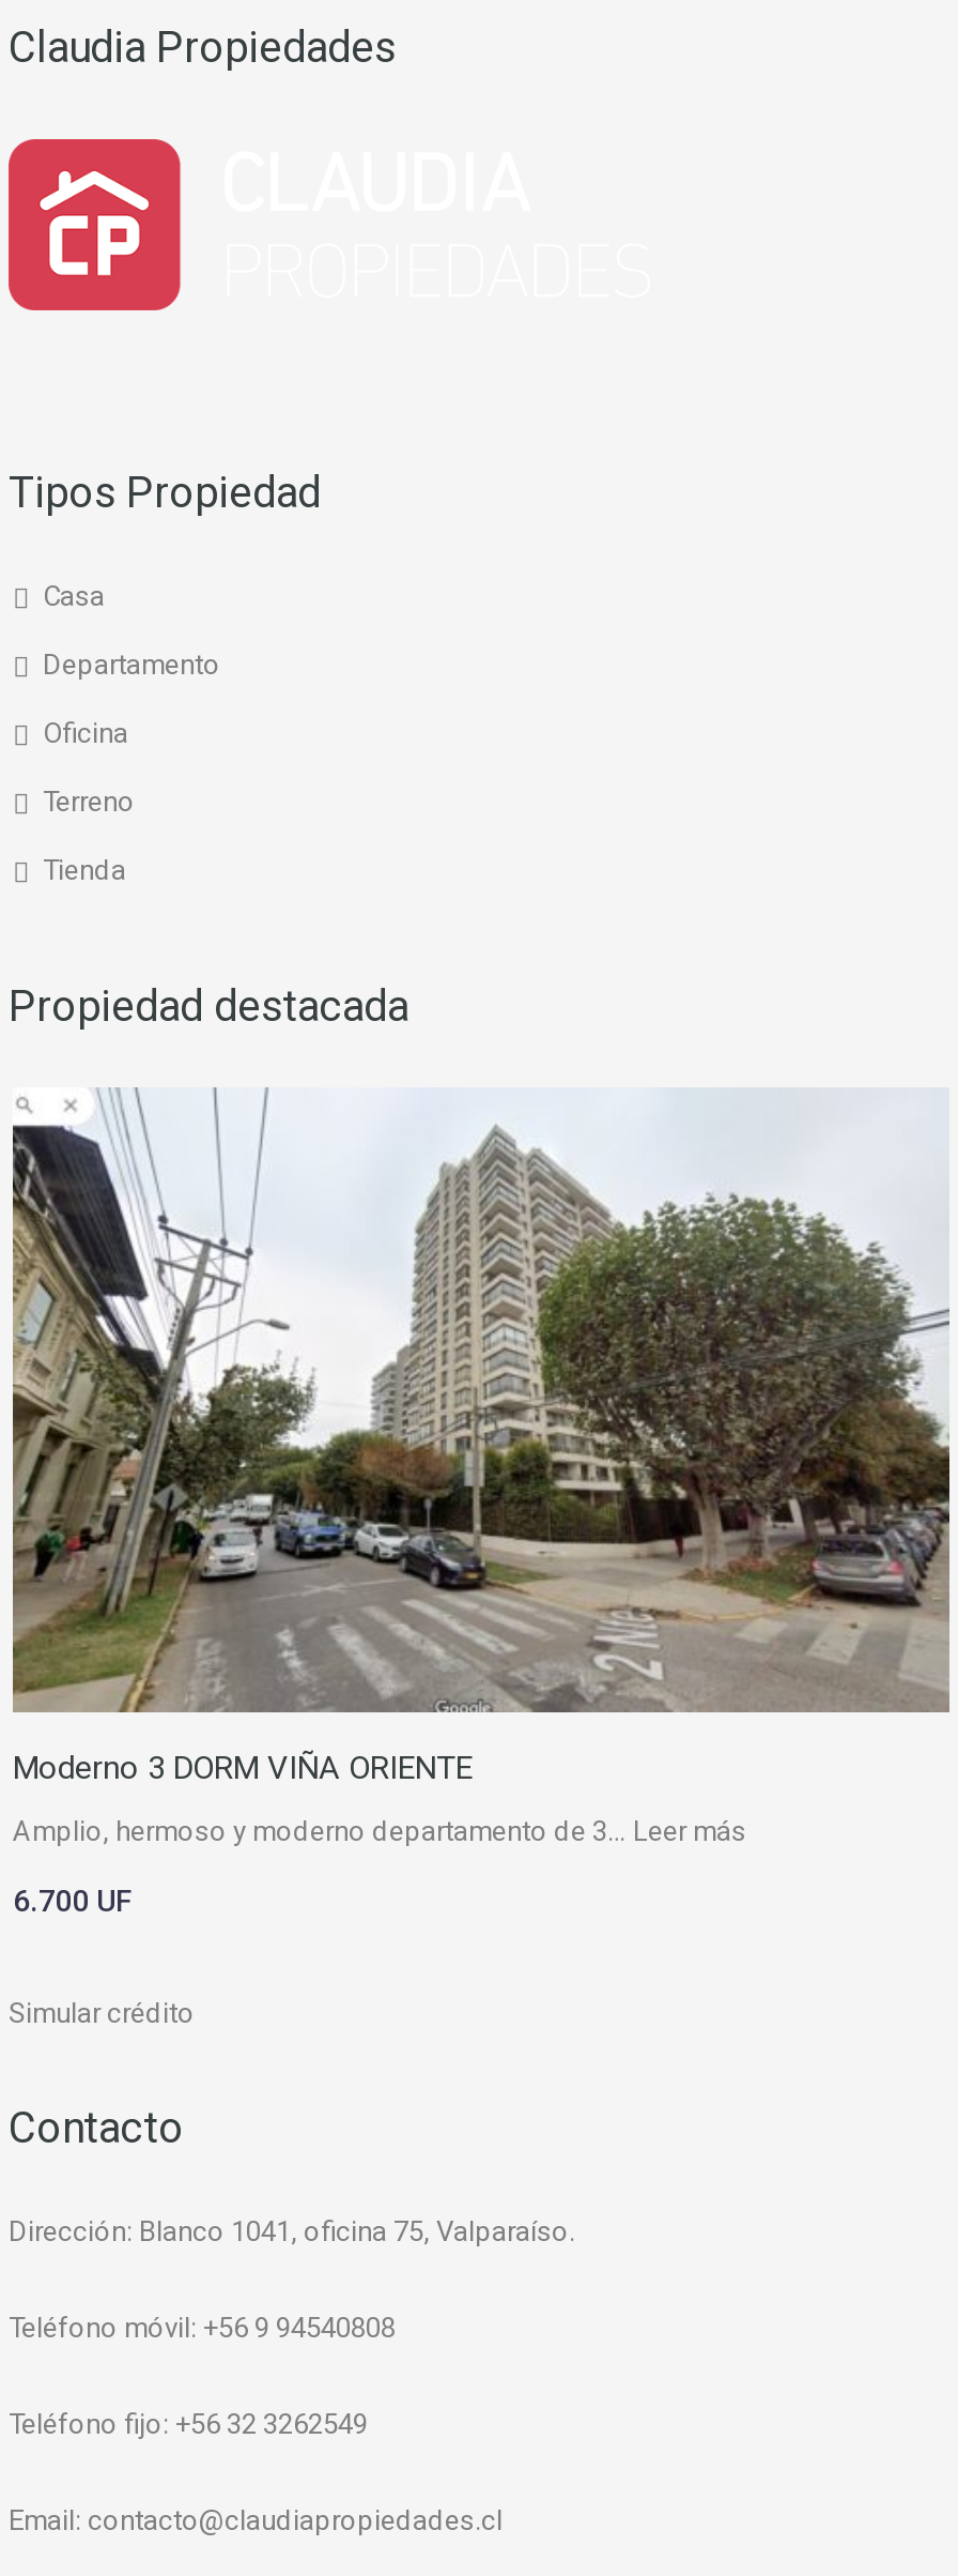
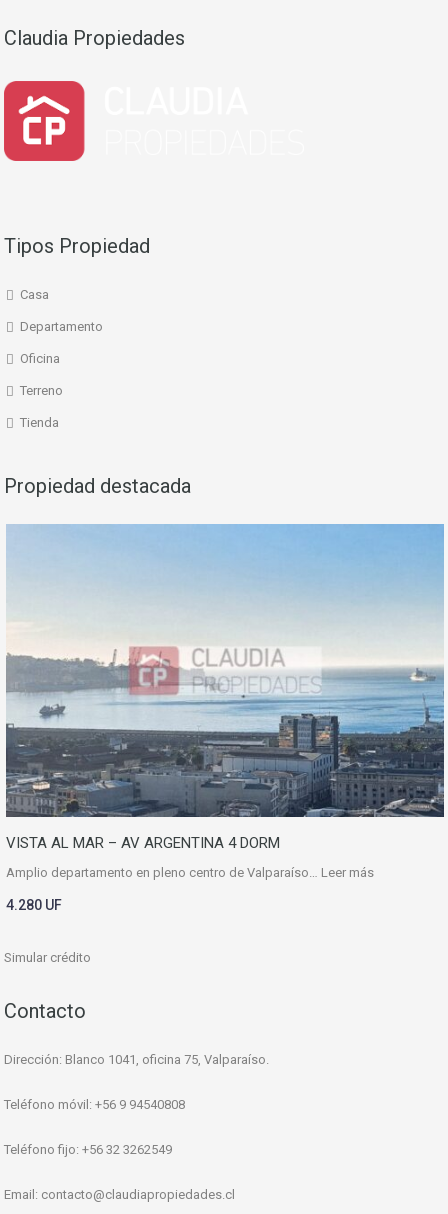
- [image]
- Moderno 3 DORM VIÑA ORIENTE
+ [image]
+ VISTA AL MAR – AV ARGENTINA 4 DORM

- Amplio, hermoso y moderno departamento de 3… Leer más
+ Amplio departamento en pleno centro de Valparaíso… Leer más

- 6.700 UF
+ 4.280 UF
